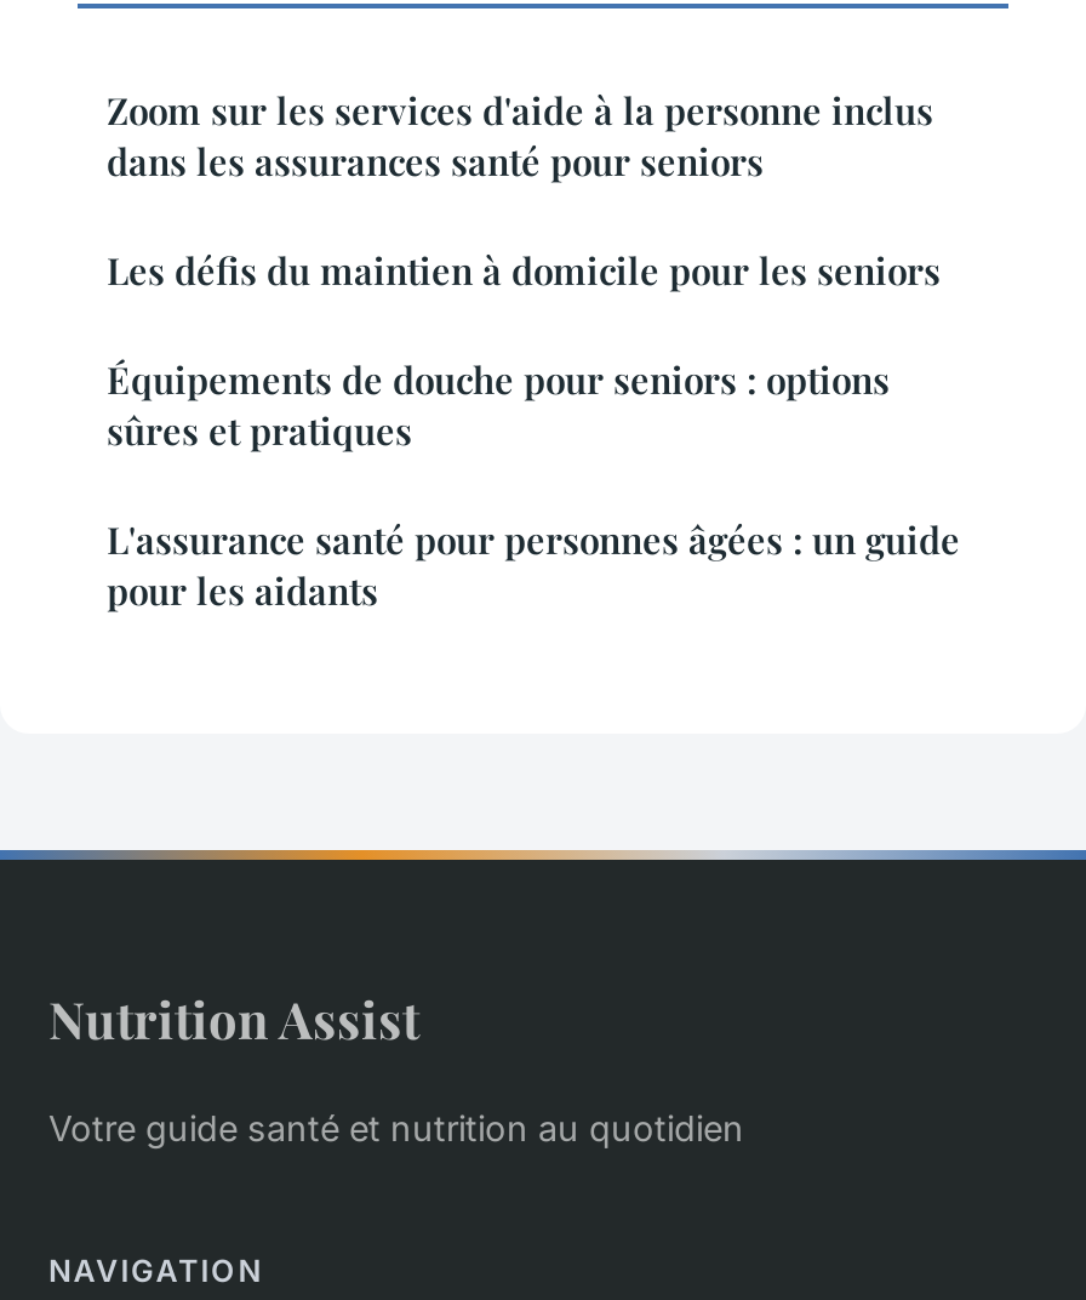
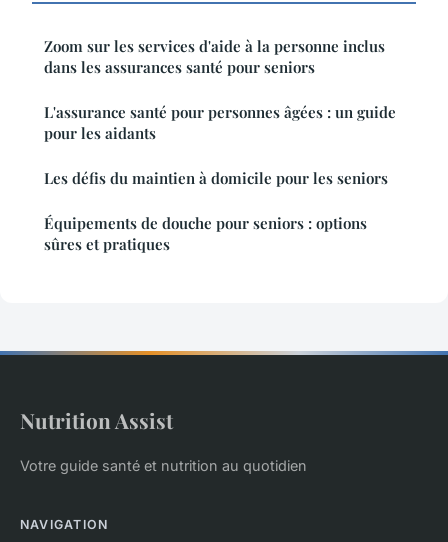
moved down: Les défis du maintien à domicile pour les seniors | Équipements de douche pour seniors : options | sûres et pratiques

moved up: L'assurance santé pour personnes âgées : un guide | pour les aidants
